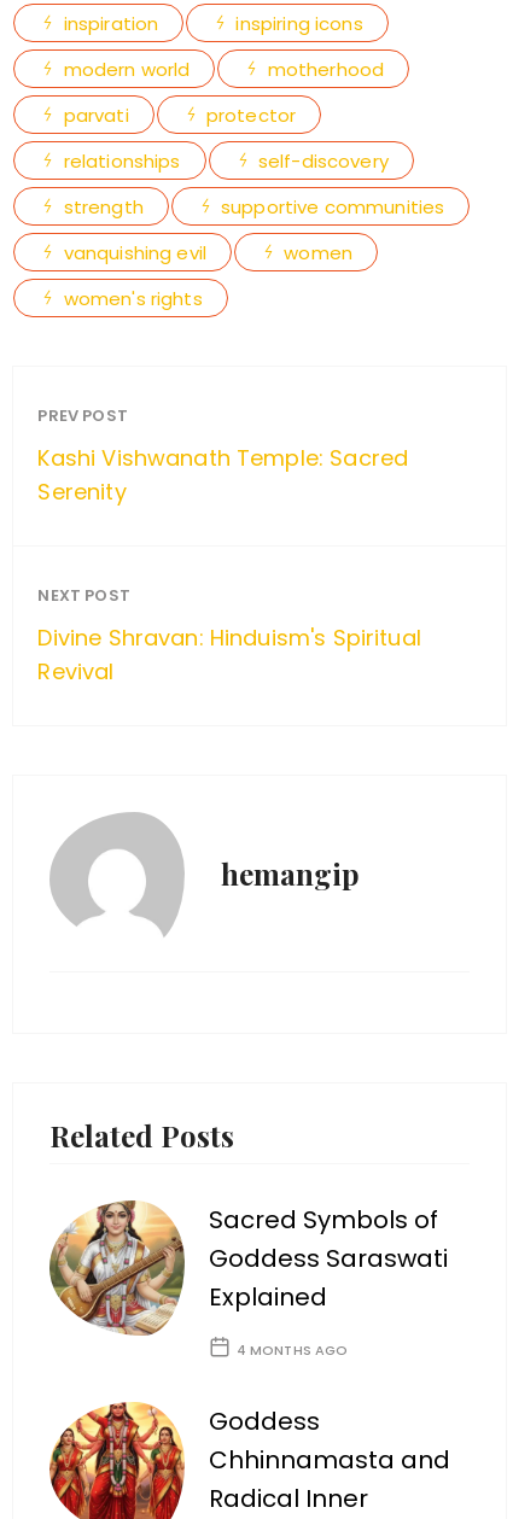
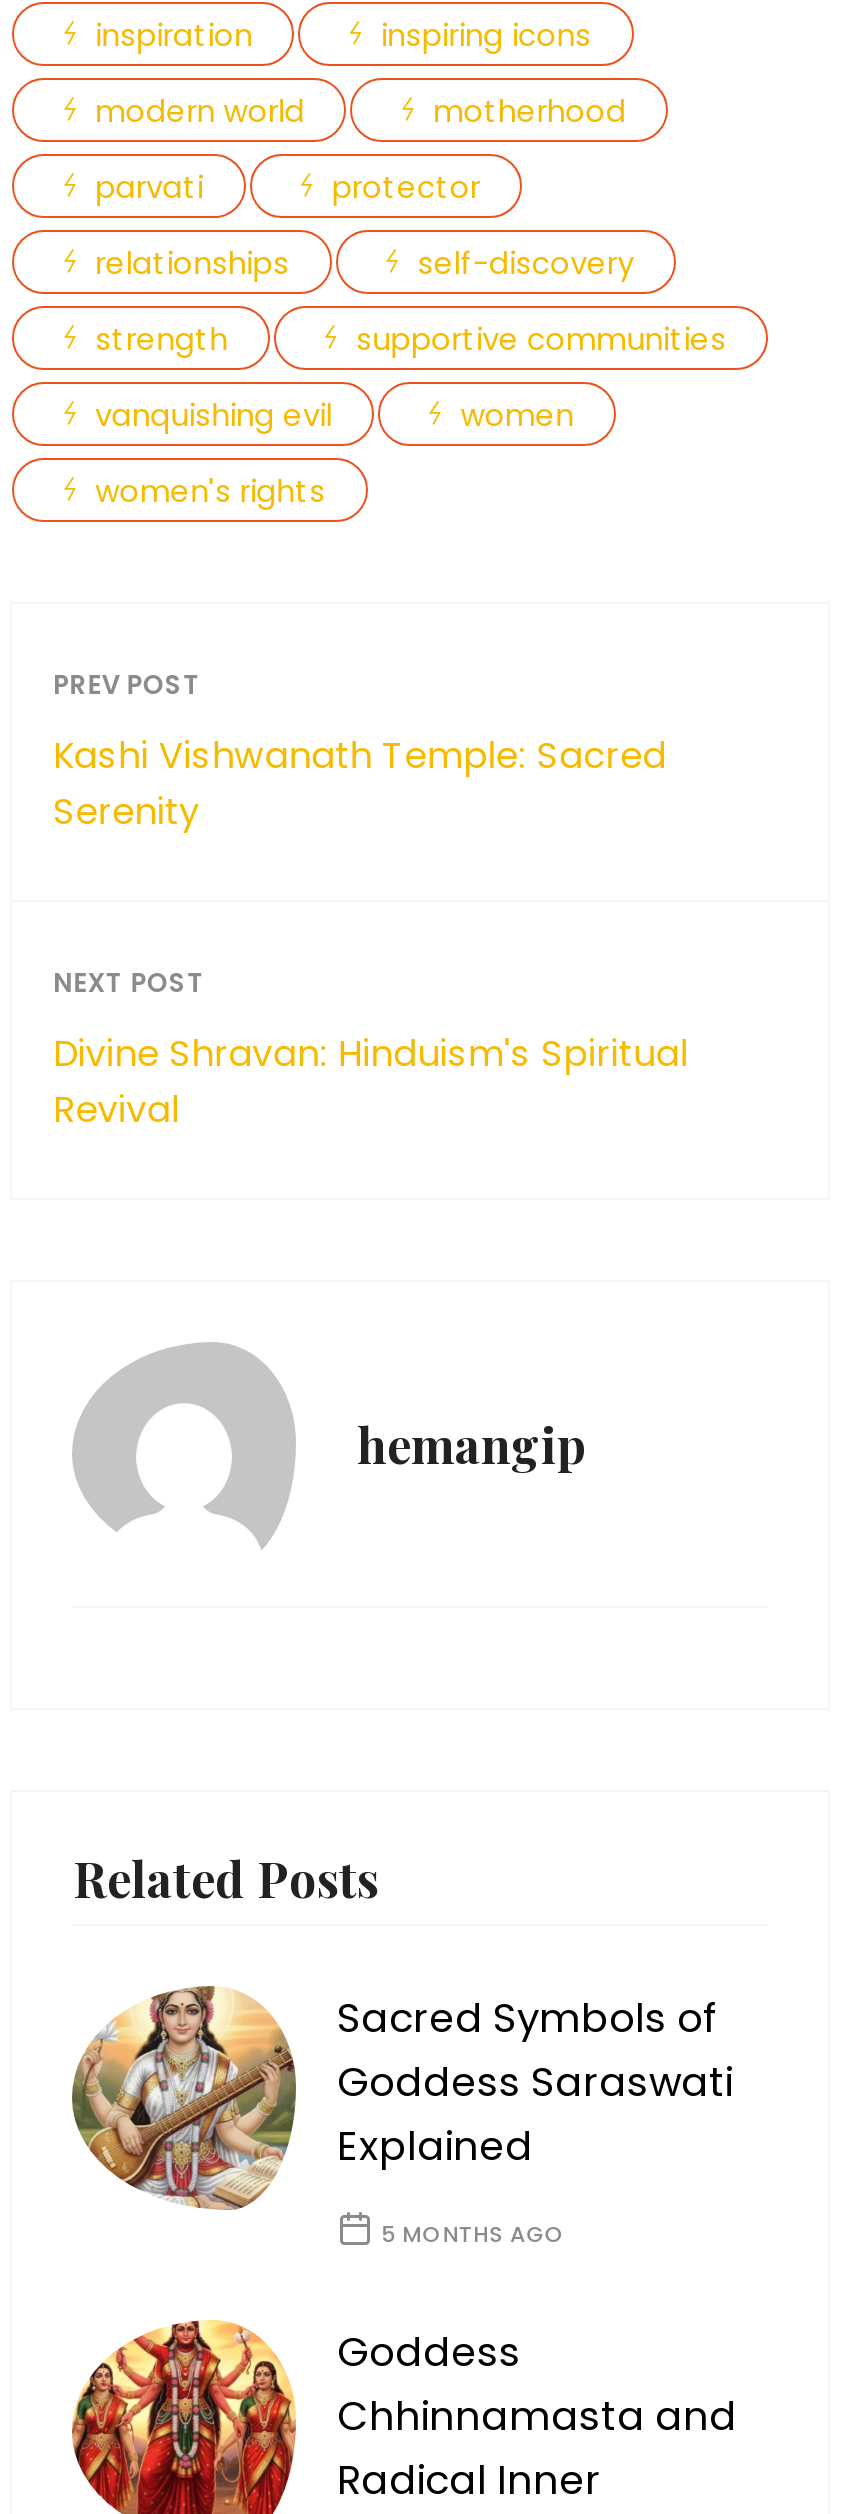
- 4 MONTHS AGO
+ 5 MONTHS AGO
